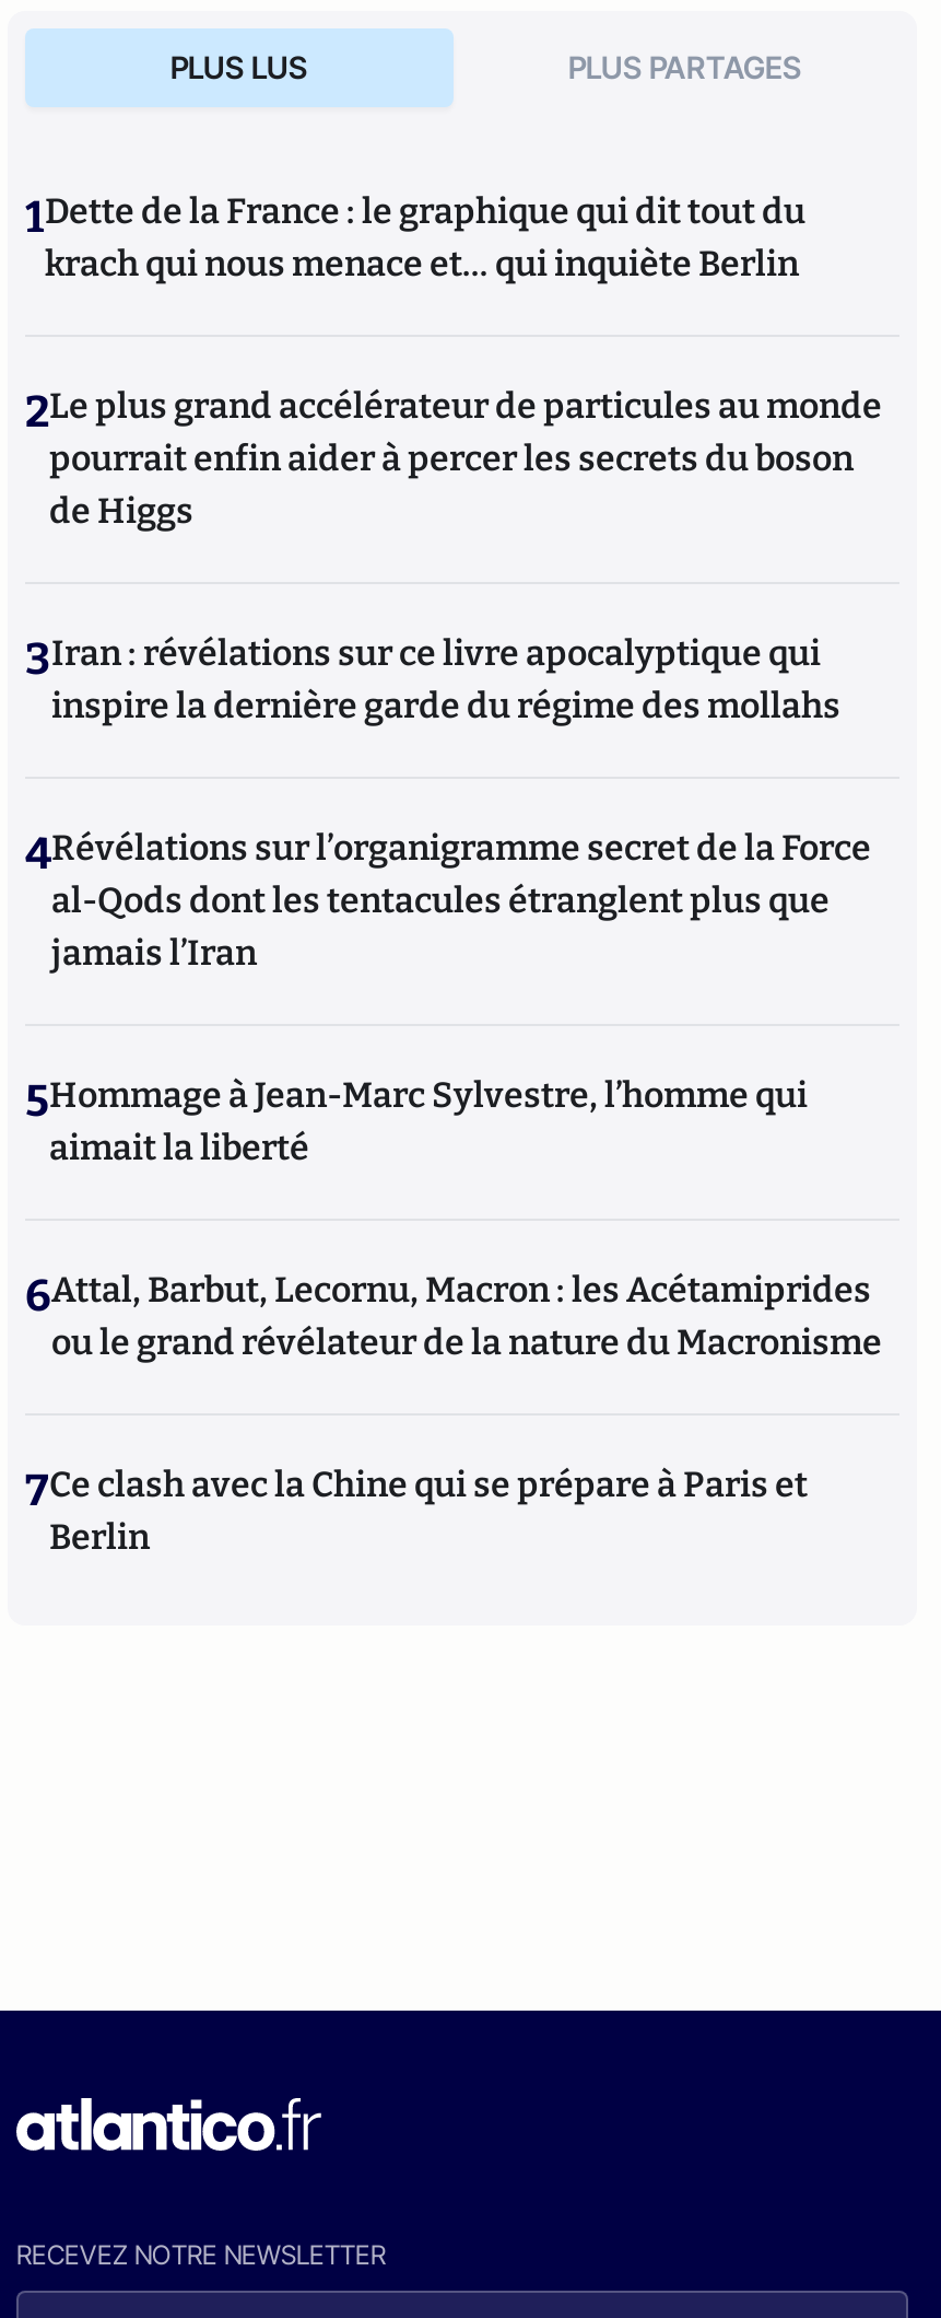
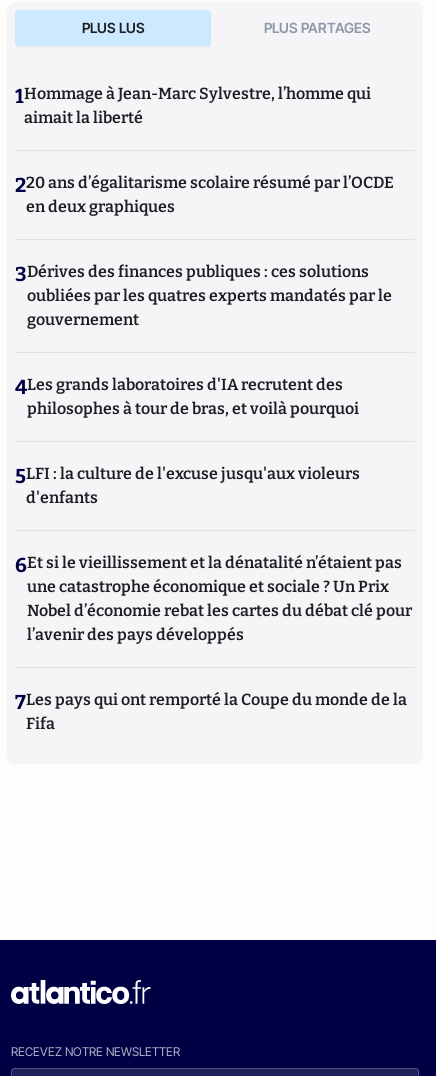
- 1Dette de la France : le graphique qui dit tout du
- krach qui nous menace et… qui inquiète Berlin
- 2Le plus grand accélérateur de particules au monde
- pourrait enfin aider à percer les secrets du boson
- de Higgs
- 3Iran : révélations sur ce livre apocalyptique qui
- inspire la dernière garde du régime des mollahs
- 4Révélations sur l’organigramme secret de la Force
- al-Qods dont les tentacules étranglent plus que
- jamais l’Iran
- 5Hommage à Jean-Marc Sylvestre, l’homme qui
+ 1Hommage à Jean-Marc Sylvestre, l’homme qui

moved up: aimait la liberté

- 6Attal, Barbut, Lecornu, Macron : les Acétamiprides
- ou le grand révélateur de la nature du Macronisme
- 7Ce clash avec la Chine qui se prépare à Paris et
- Berlin
+ 220 ans d’égalitarisme scolaire résumé par l’OCDE
+ en deux graphiques
+ 3Dérives des finances publiques : ces solutions
+ oubliées par les quatres experts mandatés par le
+ gouvernement
+ 4Les grands laboratoires d'IA recrutent des
+ philosophes à tour de bras, et voilà pourquoi
+ 5LFI : la culture de l'excuse jusqu'aux violeurs
+ d'enfants
+ 6Et si le vieillissement et la dénatalité n’étaient pas
+ une catastrophe économique et sociale ? Un Prix
+ Nobel d’économie rebat les cartes du débat clé pour
+ l’avenir des pays développés
+ 7Les pays qui ont remporté la Coupe du monde de la
+ Fifa
